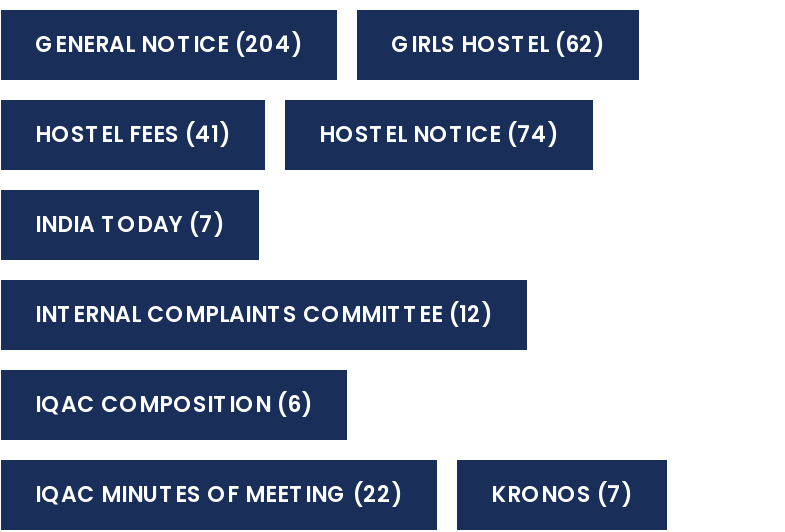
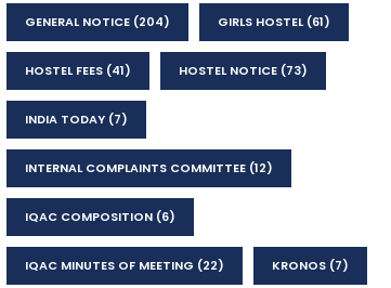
- GIRLS HOSTEL (62)
+ GIRLS HOSTEL (61)

- HOSTEL NOTICE (74)
+ HOSTEL NOTICE (73)
